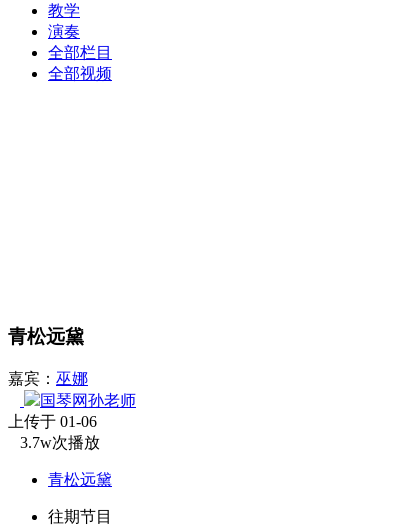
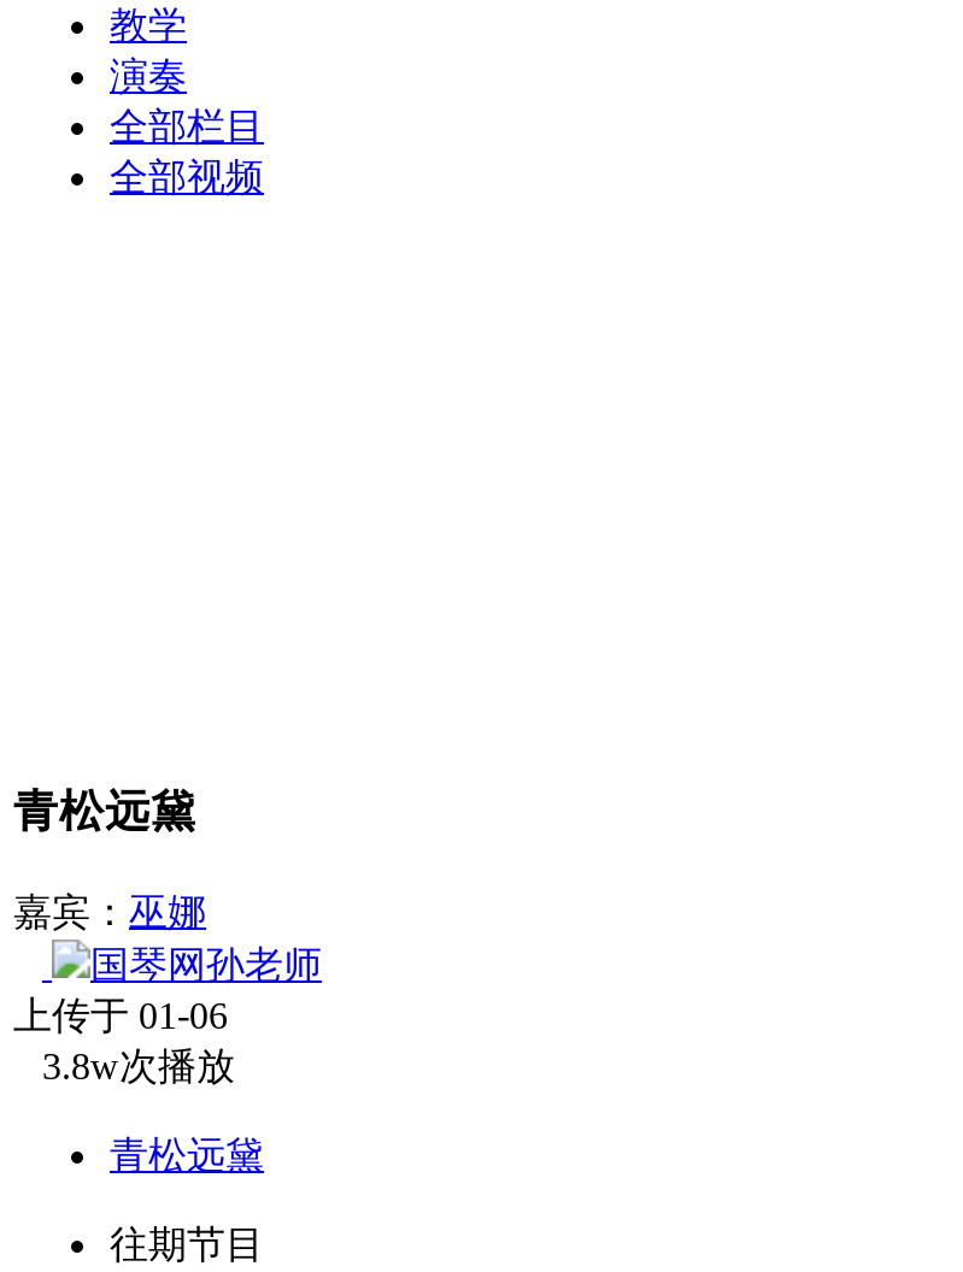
- 3.7w次播放
+ 3.8w次播放
